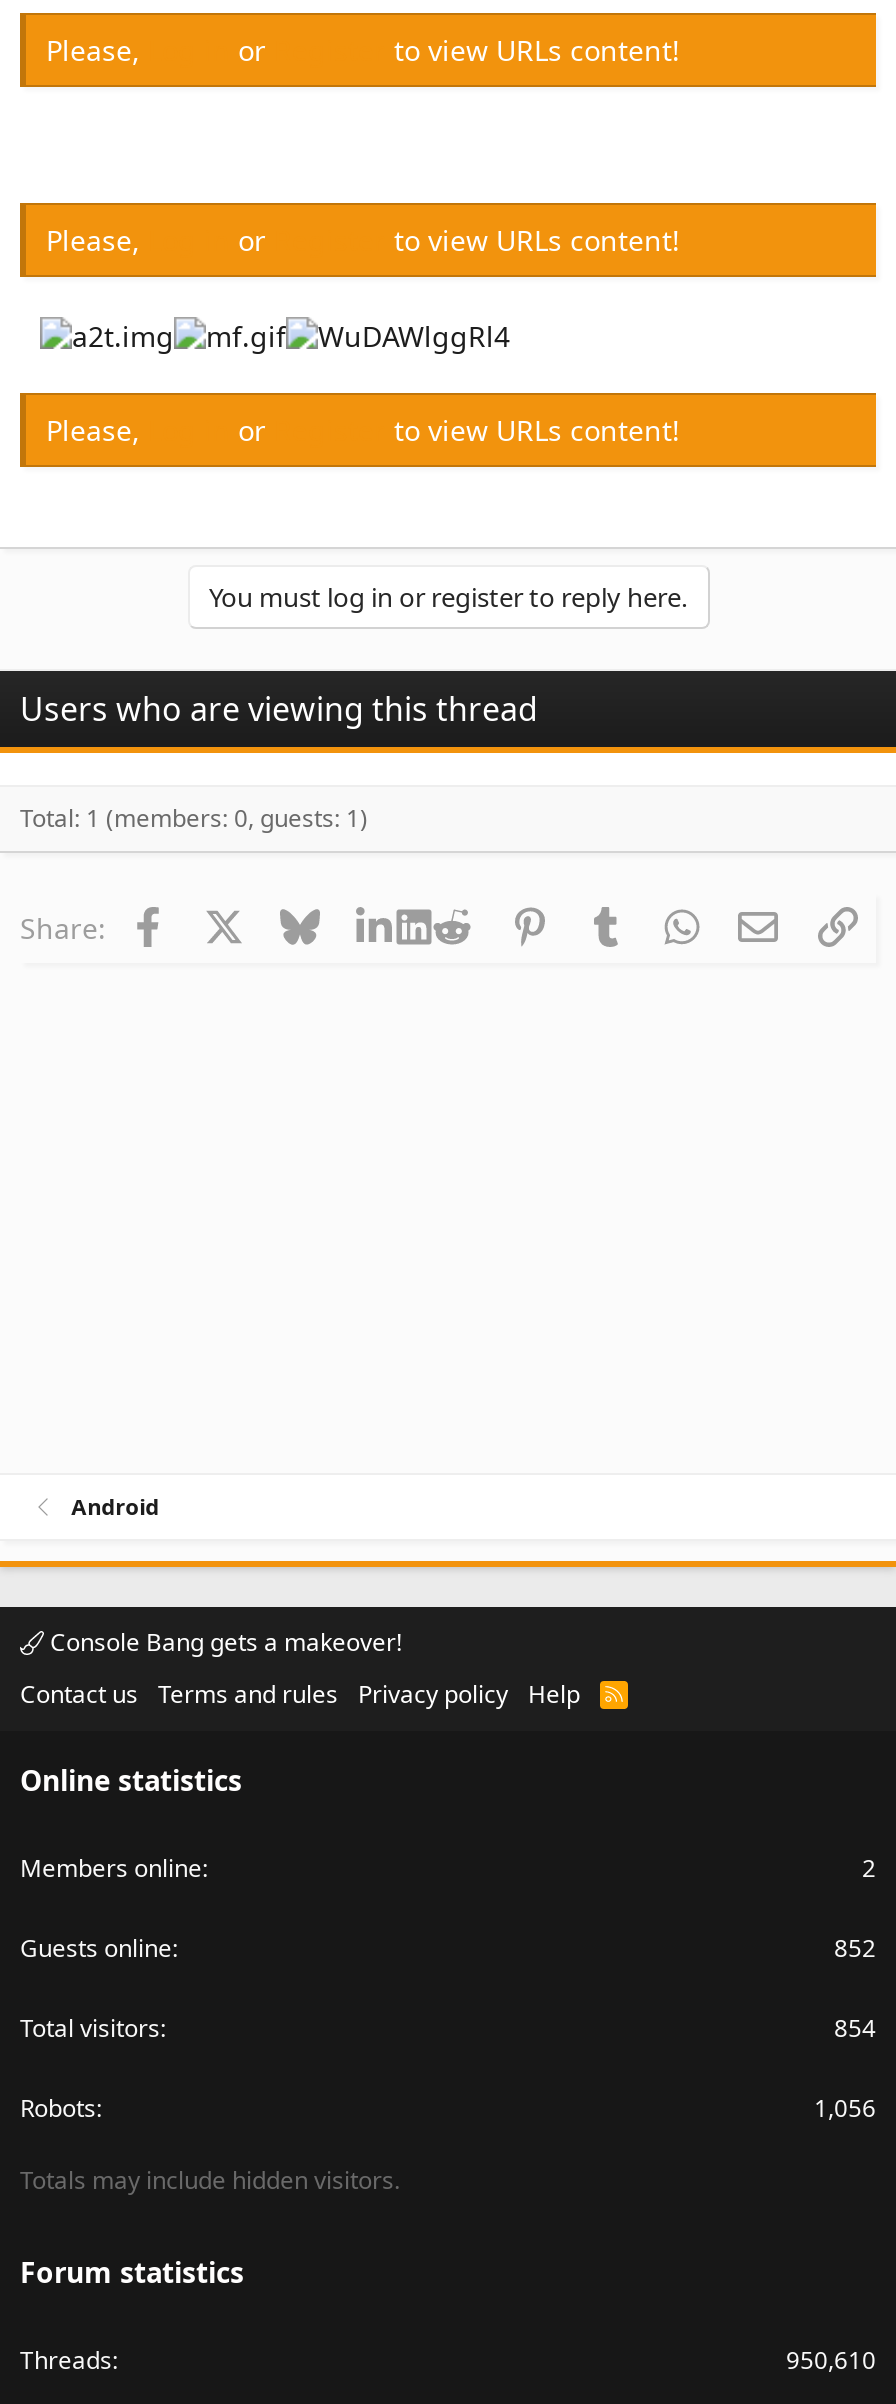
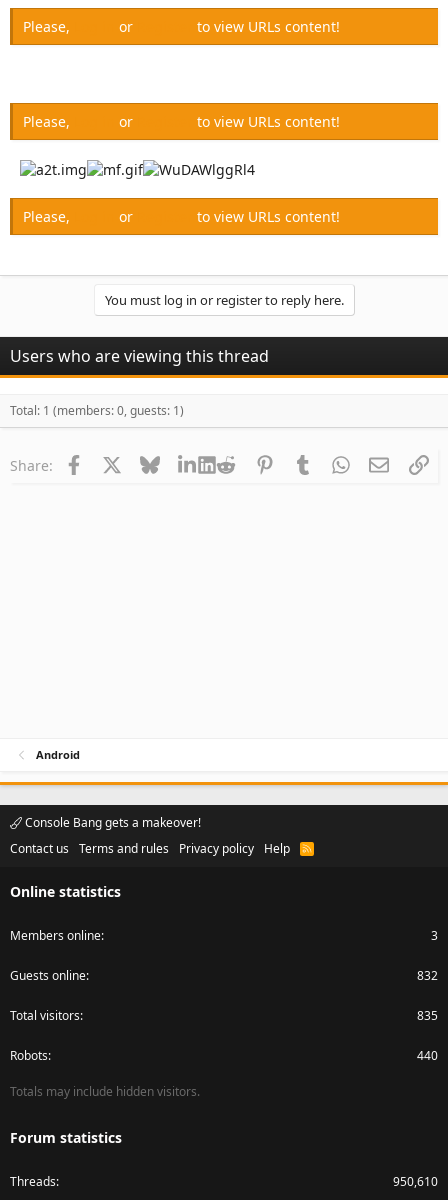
- 2
+ 3

- 852
+ 832

- 854
+ 835

- 1,056
+ 440
